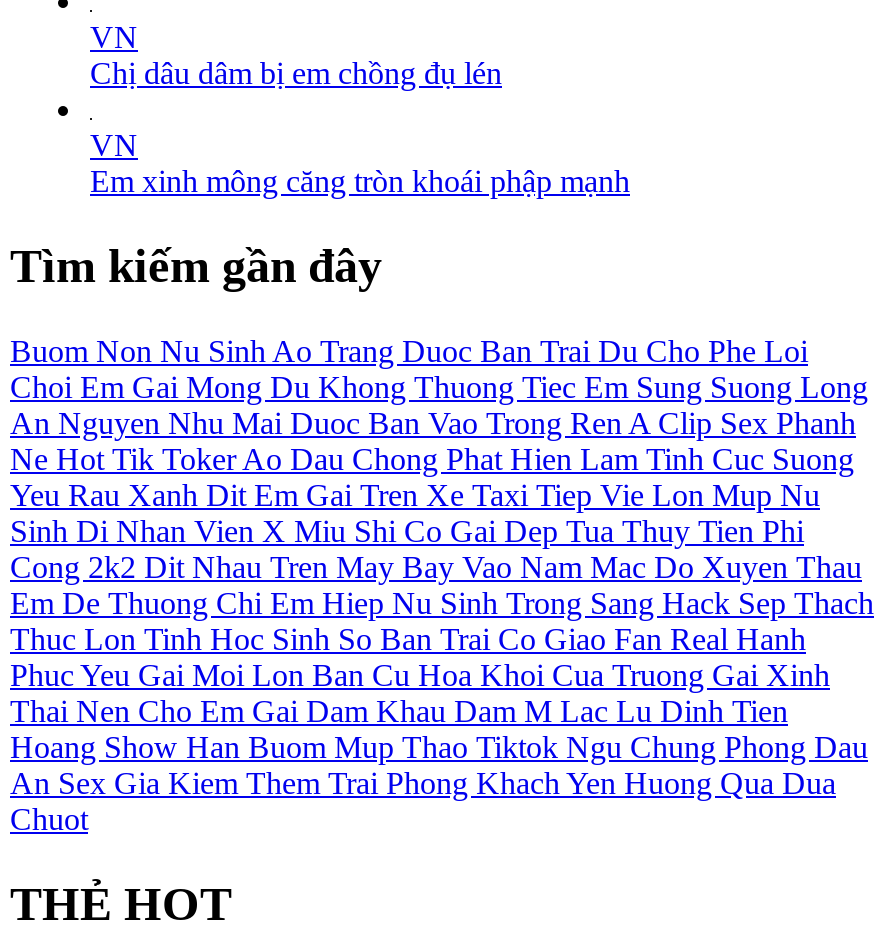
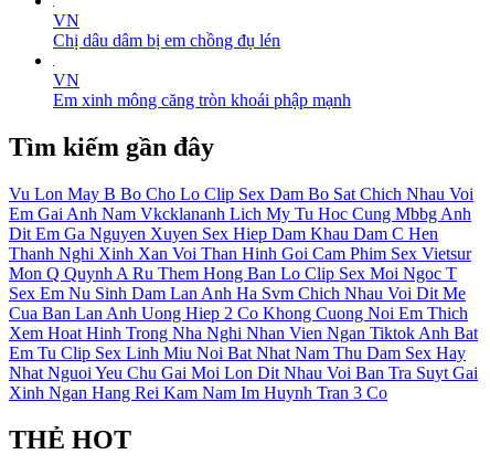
- Buom Non Nu Sinh Ao Trang Duoc Ban Trai Du Cho Phe Loi
- Choi Em Gai Mong Du Khong Thuong Tiec Em Sung Suong Long
- An Nguyen Nhu Mai Duoc Ban Vao Trong Ren A Clip Sex Phanh
- Ne Hot Tik Toker Ao Dau Chong Phat Hien Lam Tinh Cuc Suong
- Yeu Rau Xanh Dit Em Gai Tren Xe Taxi Tiep Vie Lon Mup Nu
- Sinh Di Nhan Vien X Miu Shi Co Gai Dep Tua Thuy TienPhi
- Cong 2k2 Dit Nhau Tren May Bay Vao Nam Mac Do Xuyen Thau
- Em De Thuong Chi Em Hiep Nu Sinh Trong Sang Hack Sep Thach
- Thuc Lon Tinh Hoc Sinh So Ban Trai Co Giao Fan Real Hanh
- Phuc Yeu Gai Moi Lon Ban Cu Hoa Khoi Cua Truong Gai Xinh
- Thai Nen Cho Em Gai Dam Khau Dam M Lac Lu Dinh Tien
- Hoang Show Han Buom Mup Thao Tiktok Ngu Chung Phong Dau
- An Sex Gia Kiem Them TraiPhong Khach Yen Huong Qua Dua
- Chuot
+ Vu Lon May B Bo Cho Lo Clip Sex Dam Bo Sat Chich Nhau Voi
+ Em Gai Anh Nam Vkcklananh Lich My Tu Hoc Cung Mbbg Anh
+ Dit Em Ga Nguyen Xuyen Sex Hiep Dam Khau Dam C Hen
+ Thanh Nghi Xinh Xan Voi Than Hinh Goi Cam Phim Sex Vietsur
+ Mon Q Quynh A Ru Them Hong Ban Lo Clip Sex Moi Ngoc T
+ Sex Em Nu Sinh Dam Lan Anh Ha Svm Chich Nhau Voi Dit Me
+ Cua Ban Lan Anh Uong Hiep 2 Co Khong Cuong Noi Em Thich
+ Xem Hoat Hinh Trong Nha Nghi Nhan Vien Ngan Tiktok Anh Bat
+ Em Tu Clip Sex Linh Miu Noi Bat Nhat Nam Thu Dam Sex Hay
+ Nhat Nguoi Yeu Chu Gai Moi Lon Dit Nhau Voi Ban Tra Suyt Gai
+ Xinh Ngan Hang Rei Kam Nam Im Huynh Tran 3 Co
